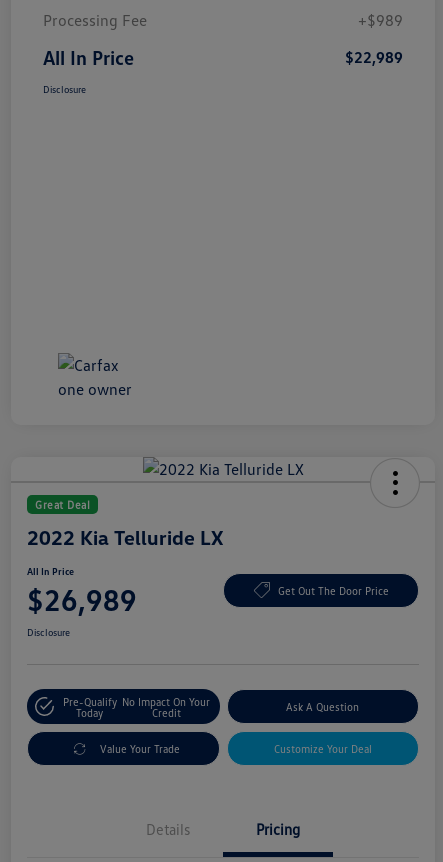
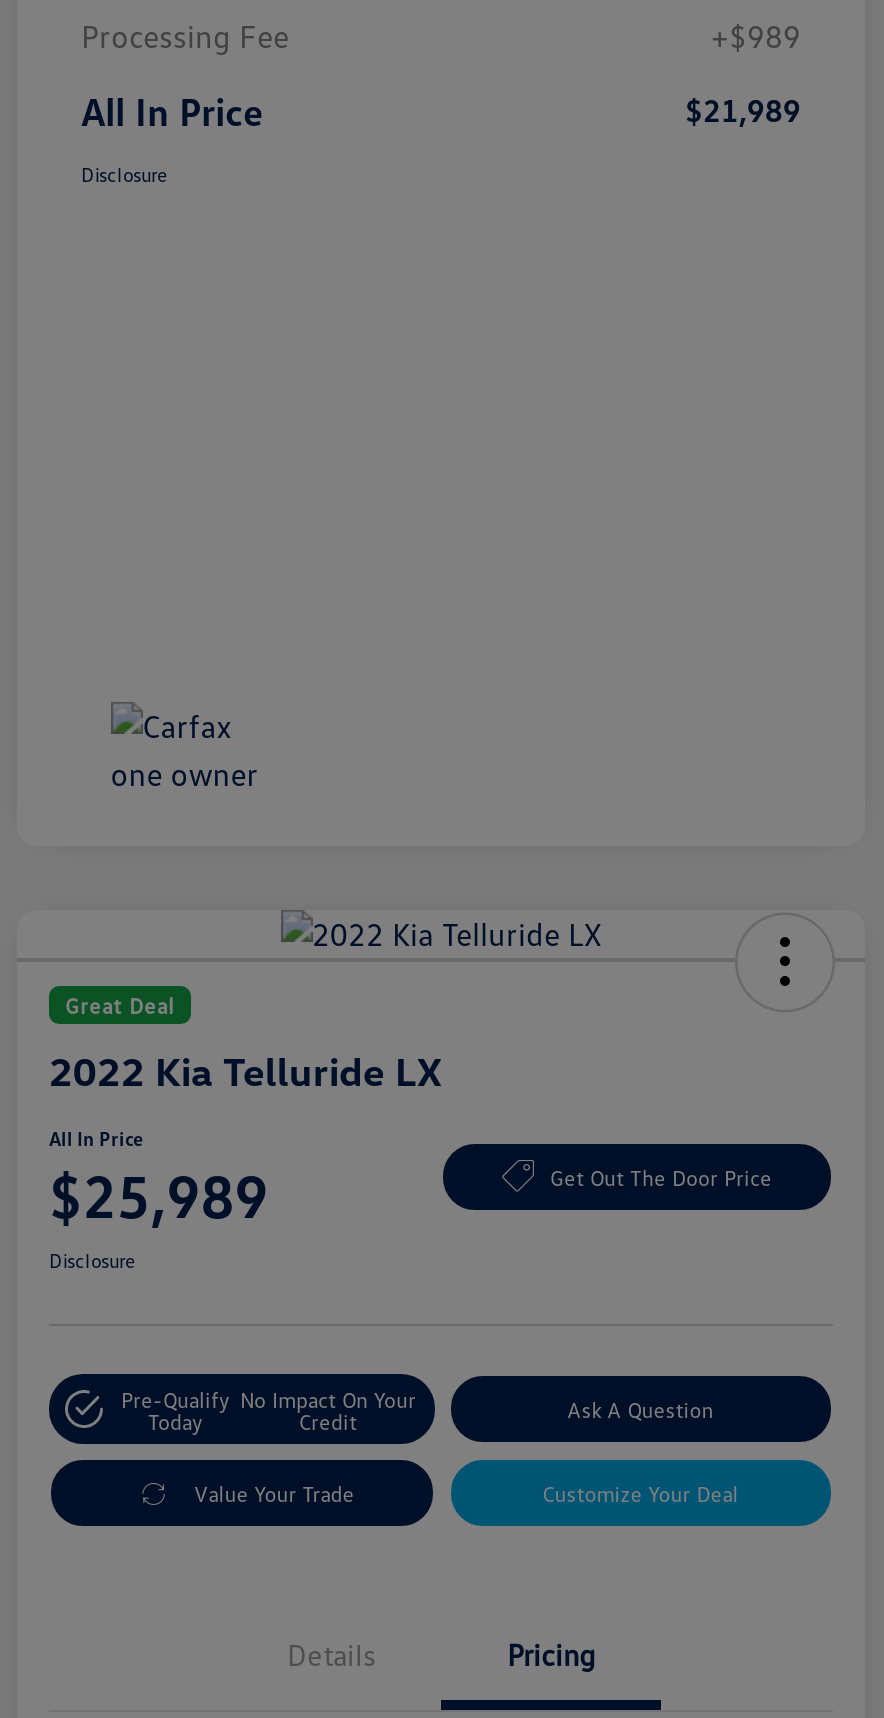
- $22,989
+ $21,989

- $26,989
+ $25,989
